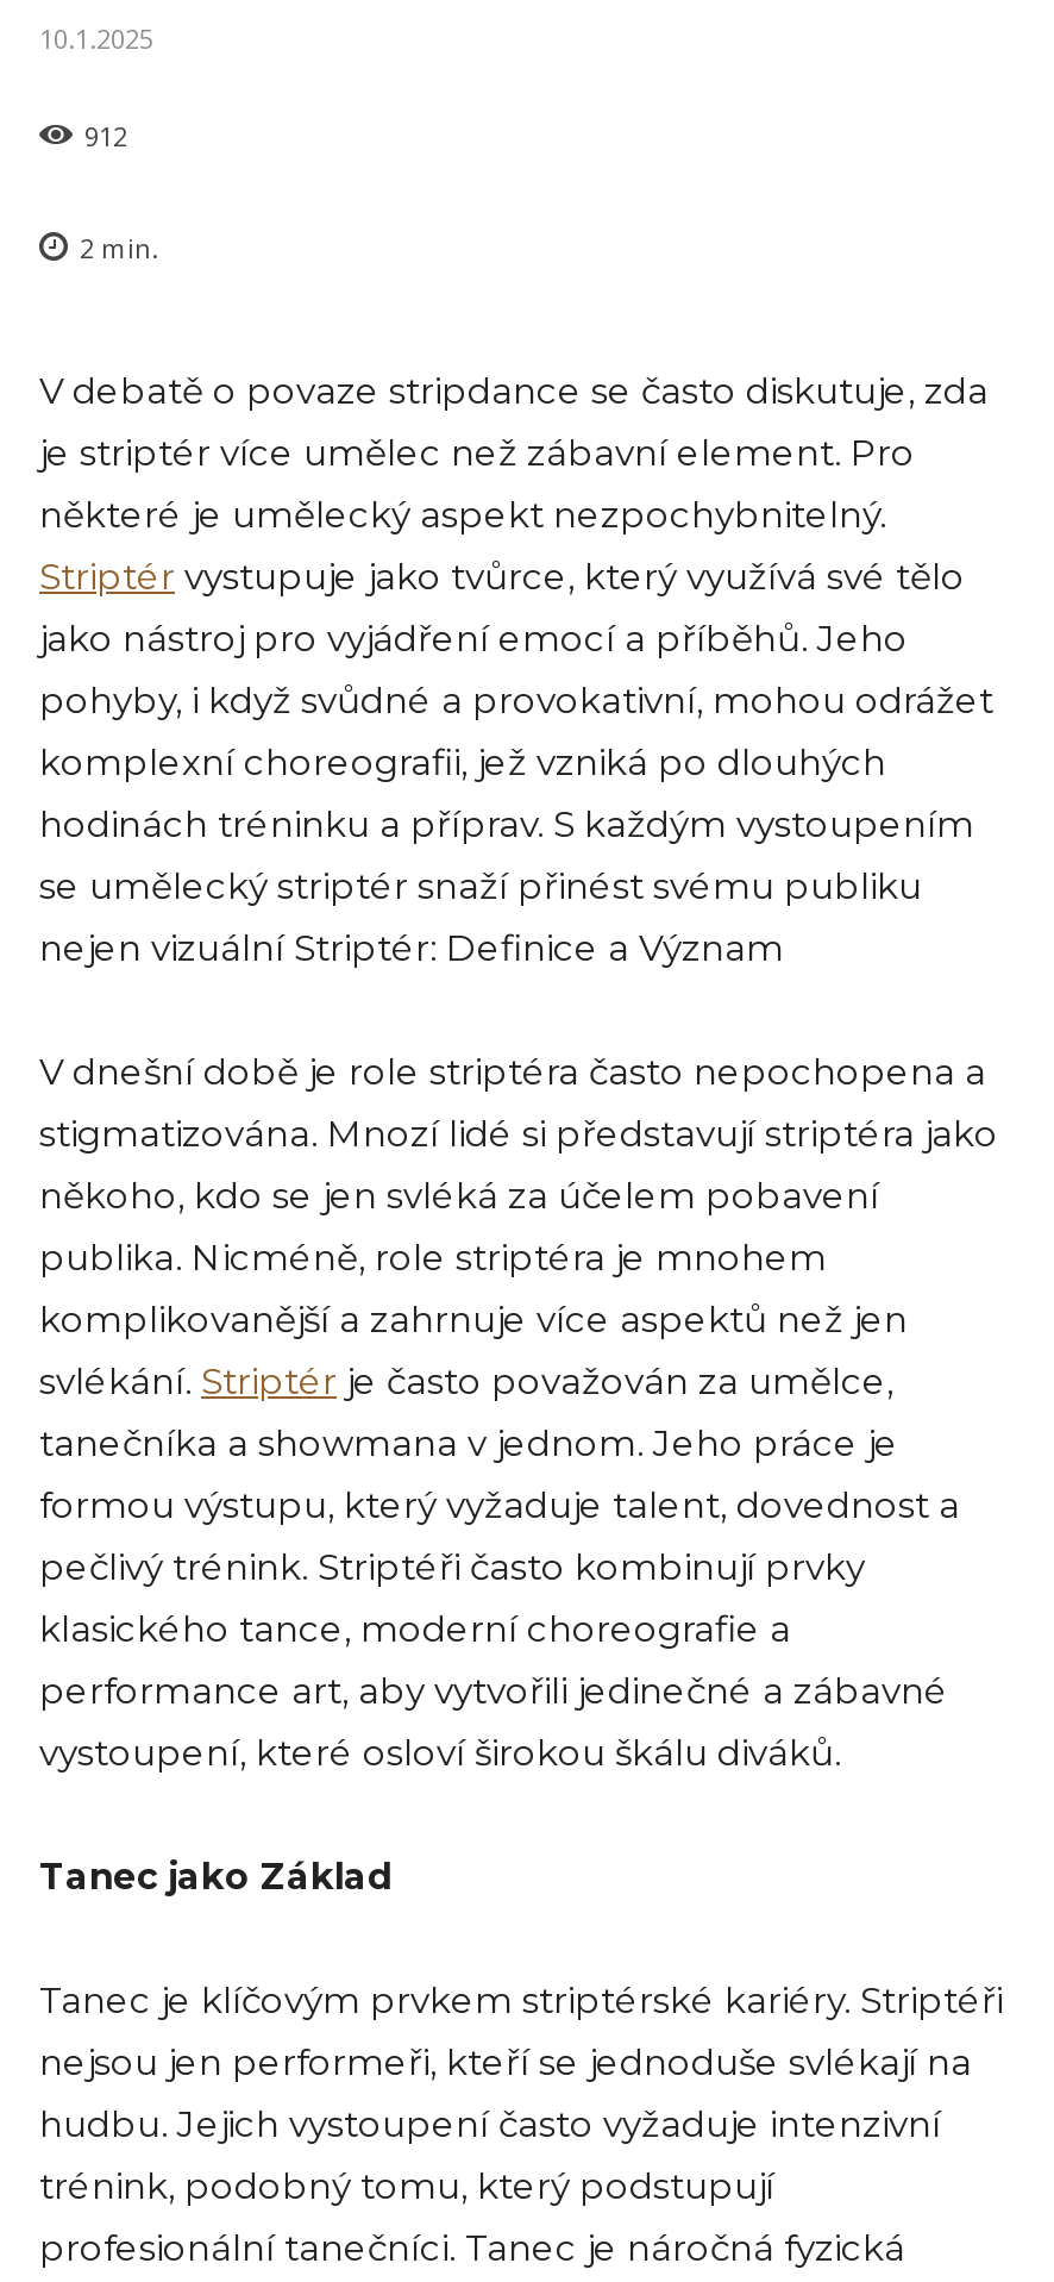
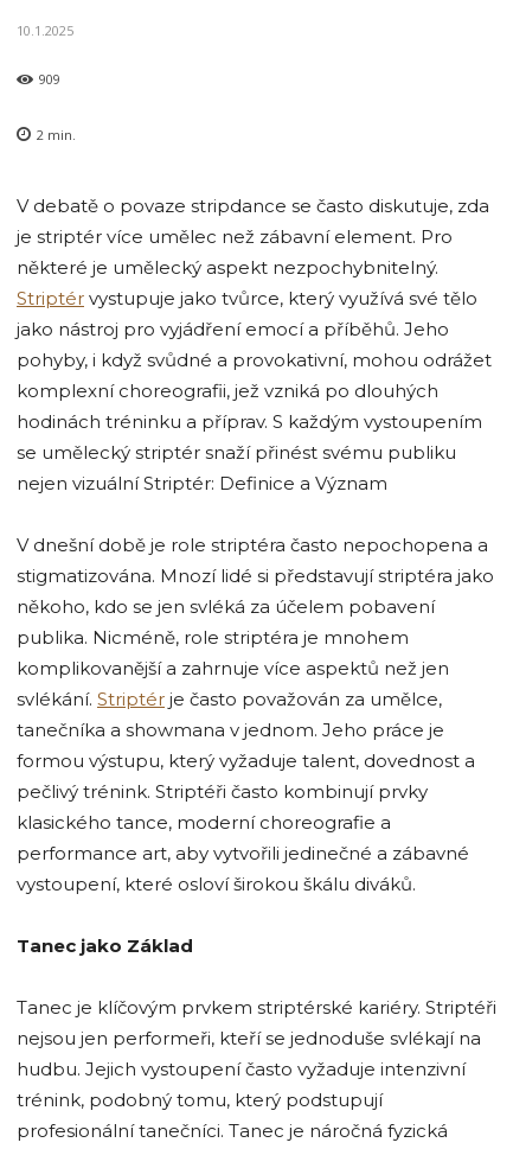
- 912
+ 909
